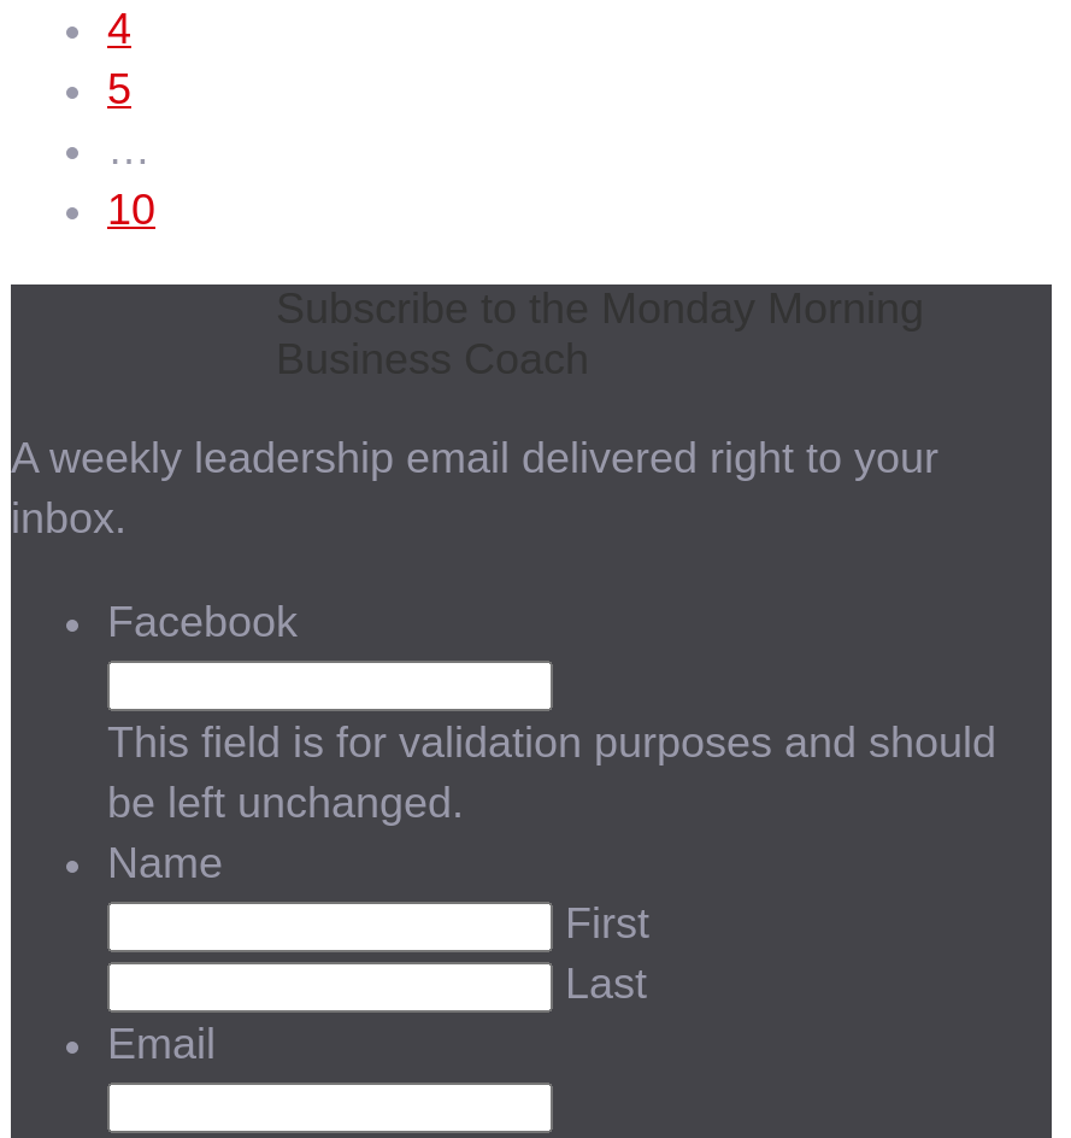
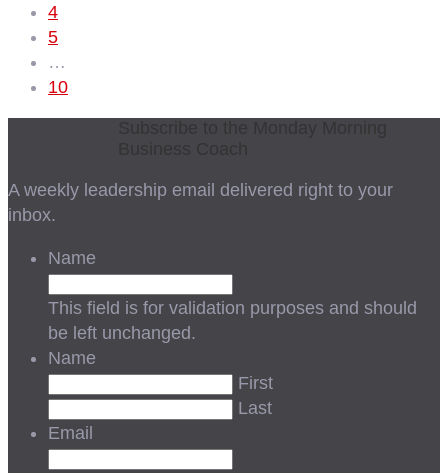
- Facebook
+ Name
